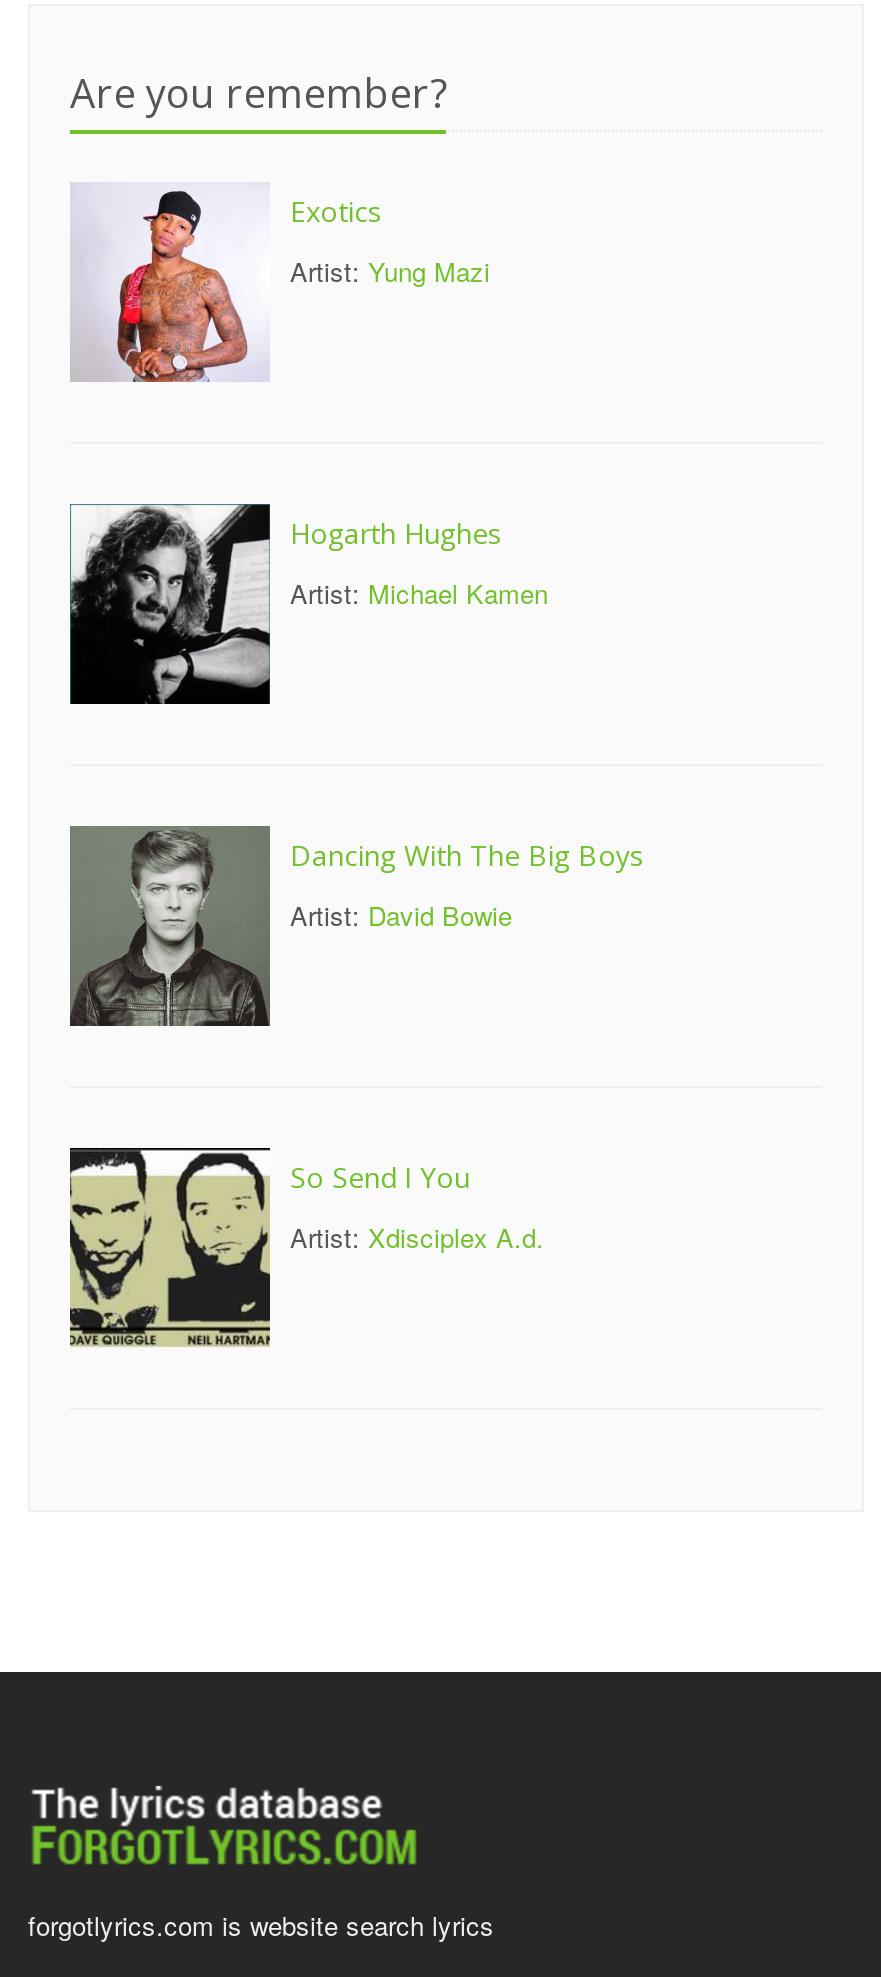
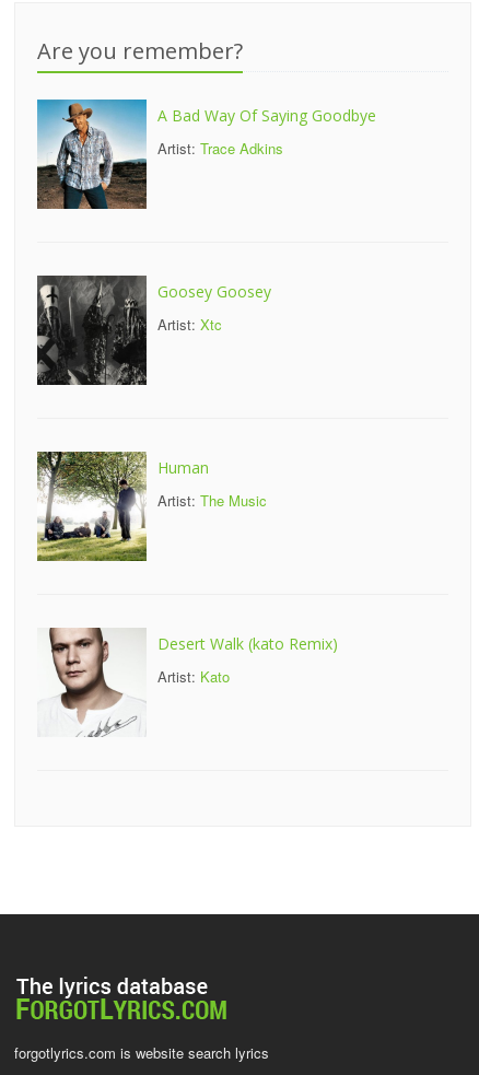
- [image]
- Exotics
+ [image]
+ A Bad Way Of Saying Goodbye

- Artist: Yung Mazi
+ Artist: Trace Adkins

- [image]
- Hogarth Hughes
+ [image]
+ Goosey Goosey

- Artist: Michael Kamen
+ Artist: Xtc

- [image]
- Dancing With The Big Boys
+ [image]
+ Human

- Artist: David Bowie
+ Artist: The Music

- [image]
- So Send I You
+ [image]
+ Desert Walk (kato Remix)

- Artist: Xdisciplex A.d.
+ Artist: Kato
